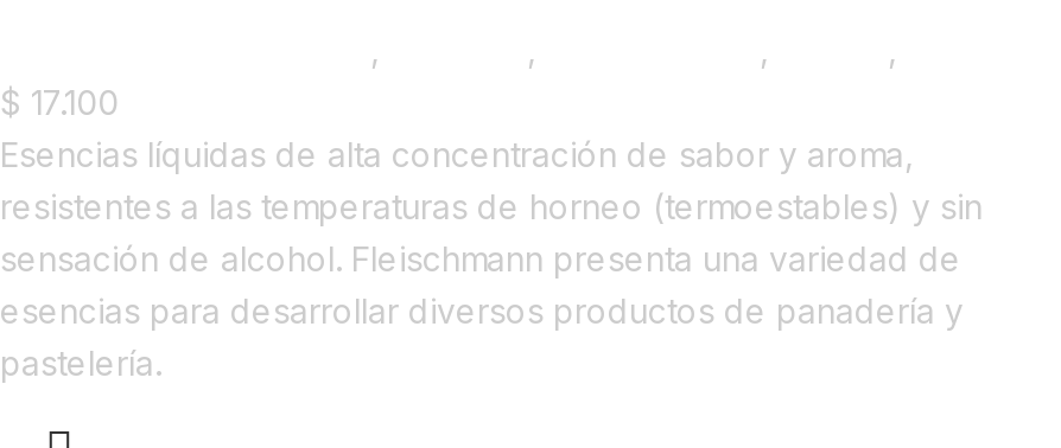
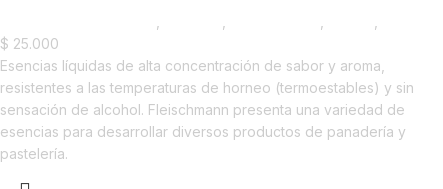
- $17.100
+ $25.000
